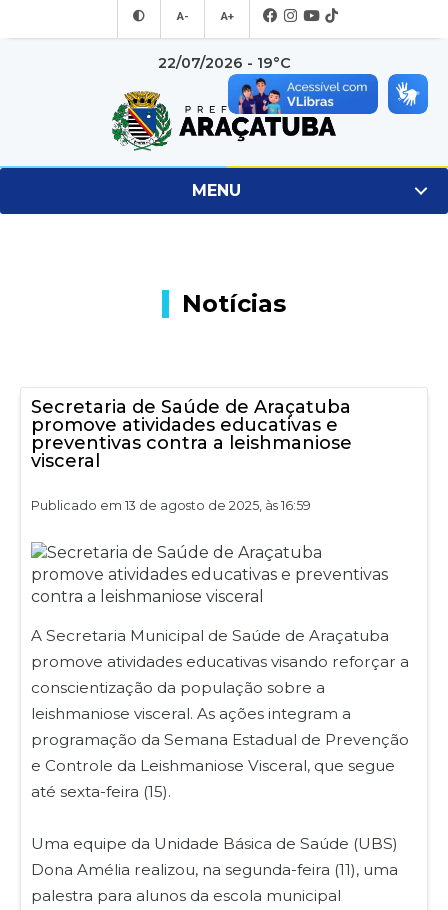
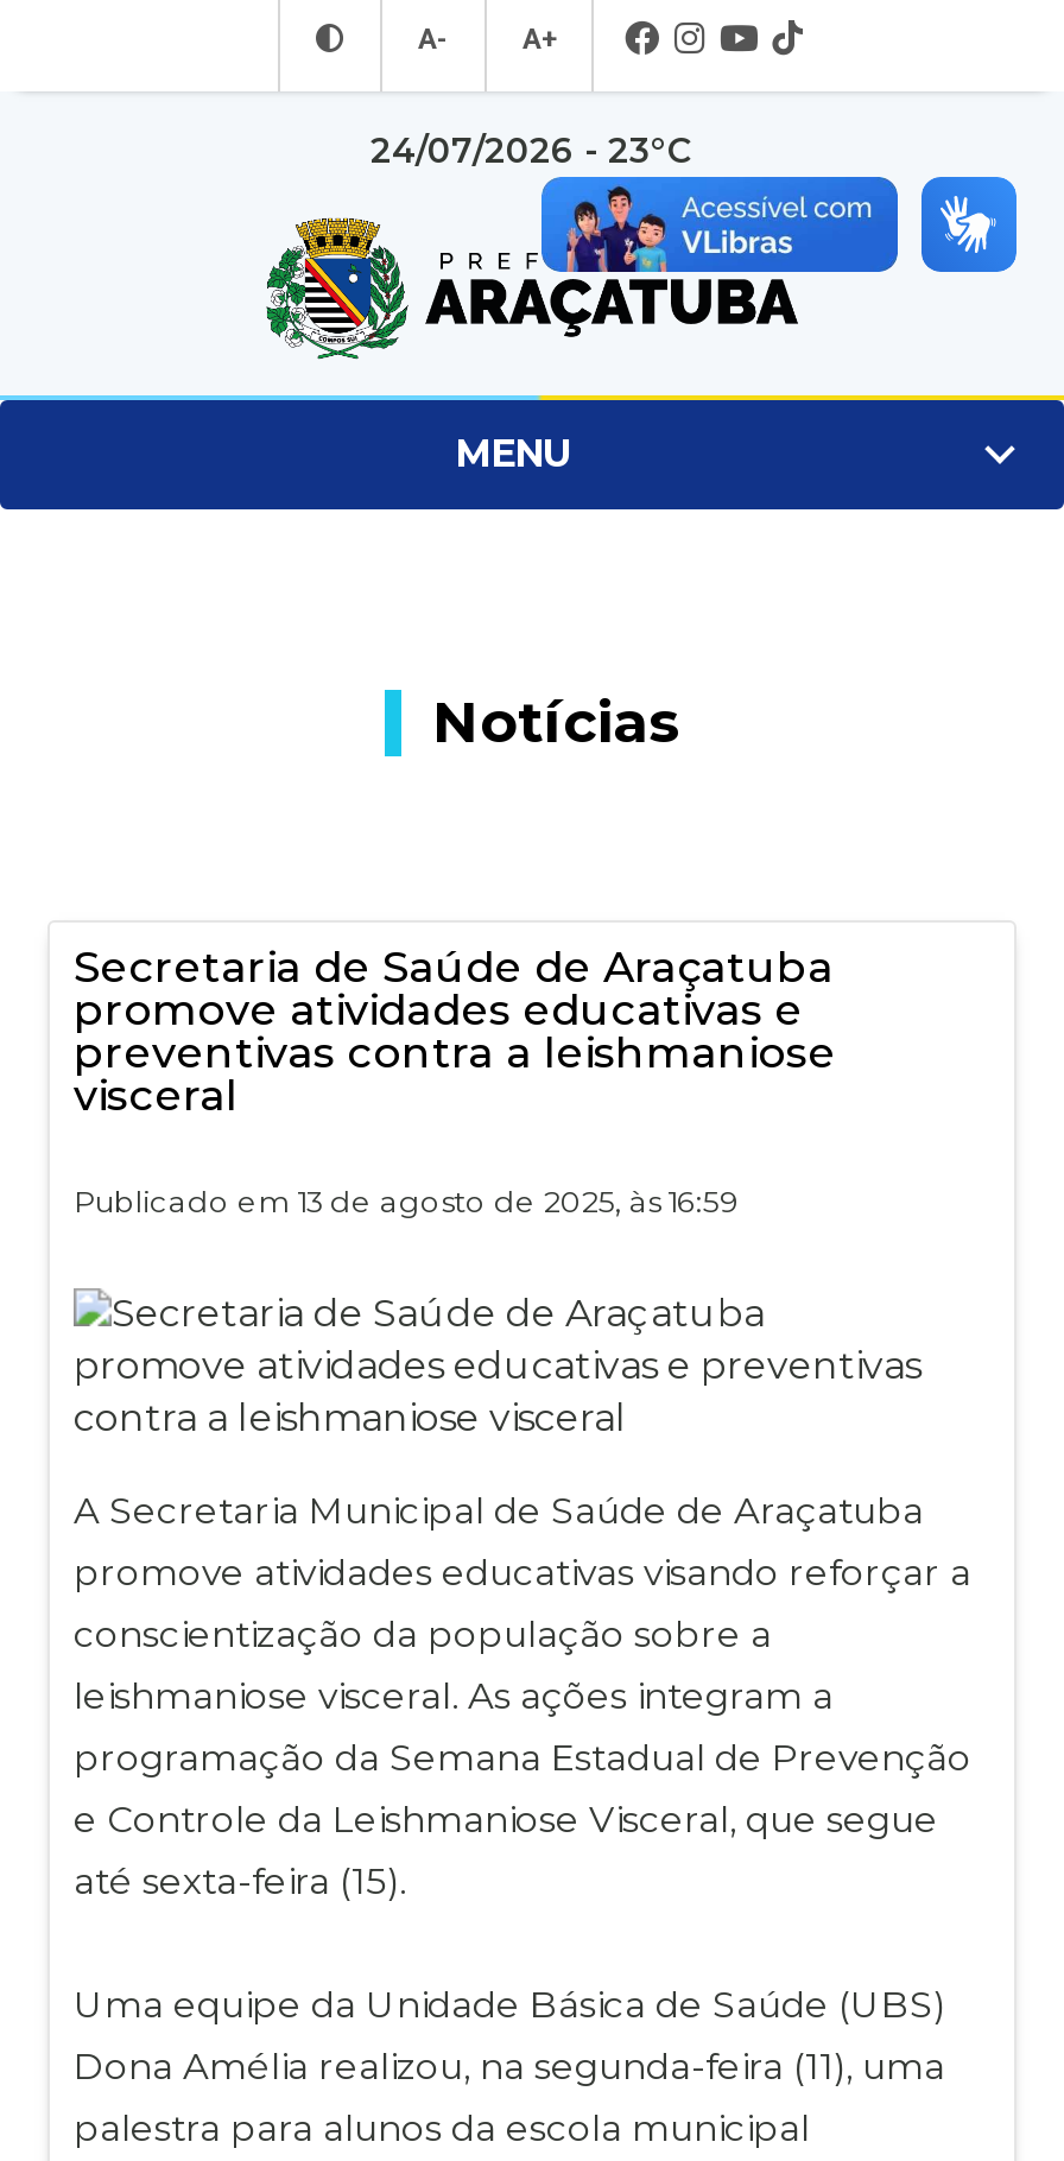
- 22/07/2026 - 19°C
+ 24/07/2026 - 23°C
